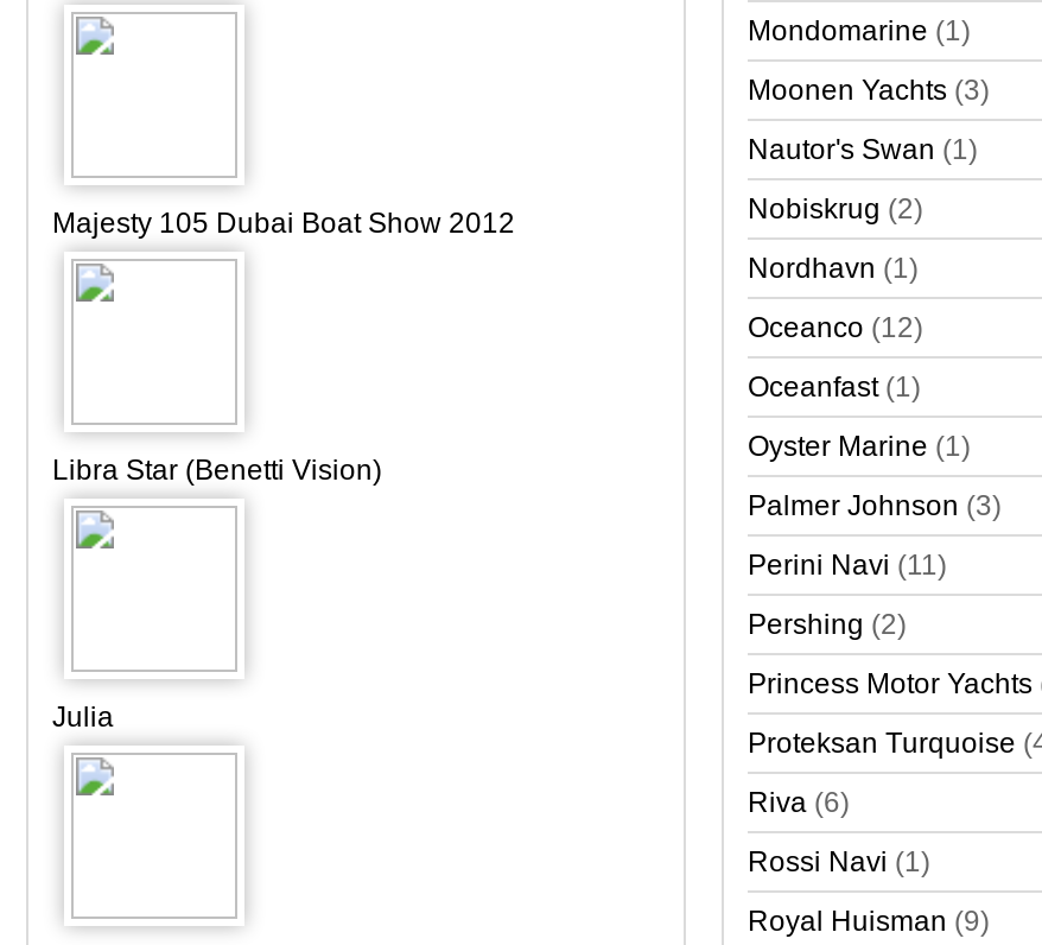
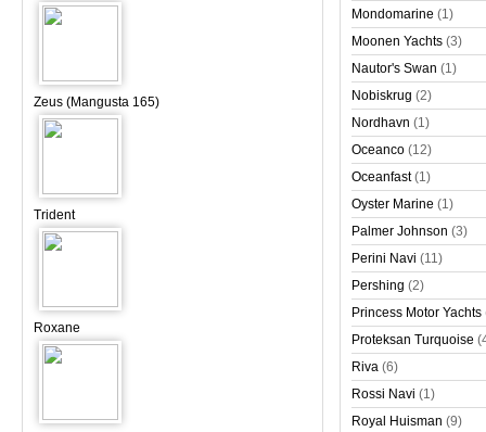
- Majesty 105 Dubai Boat Show 2012
+ Zeus (Mangusta 165)

- Libra Star (Benetti Vision)
+ Trident

- Julia
+ Roxane
